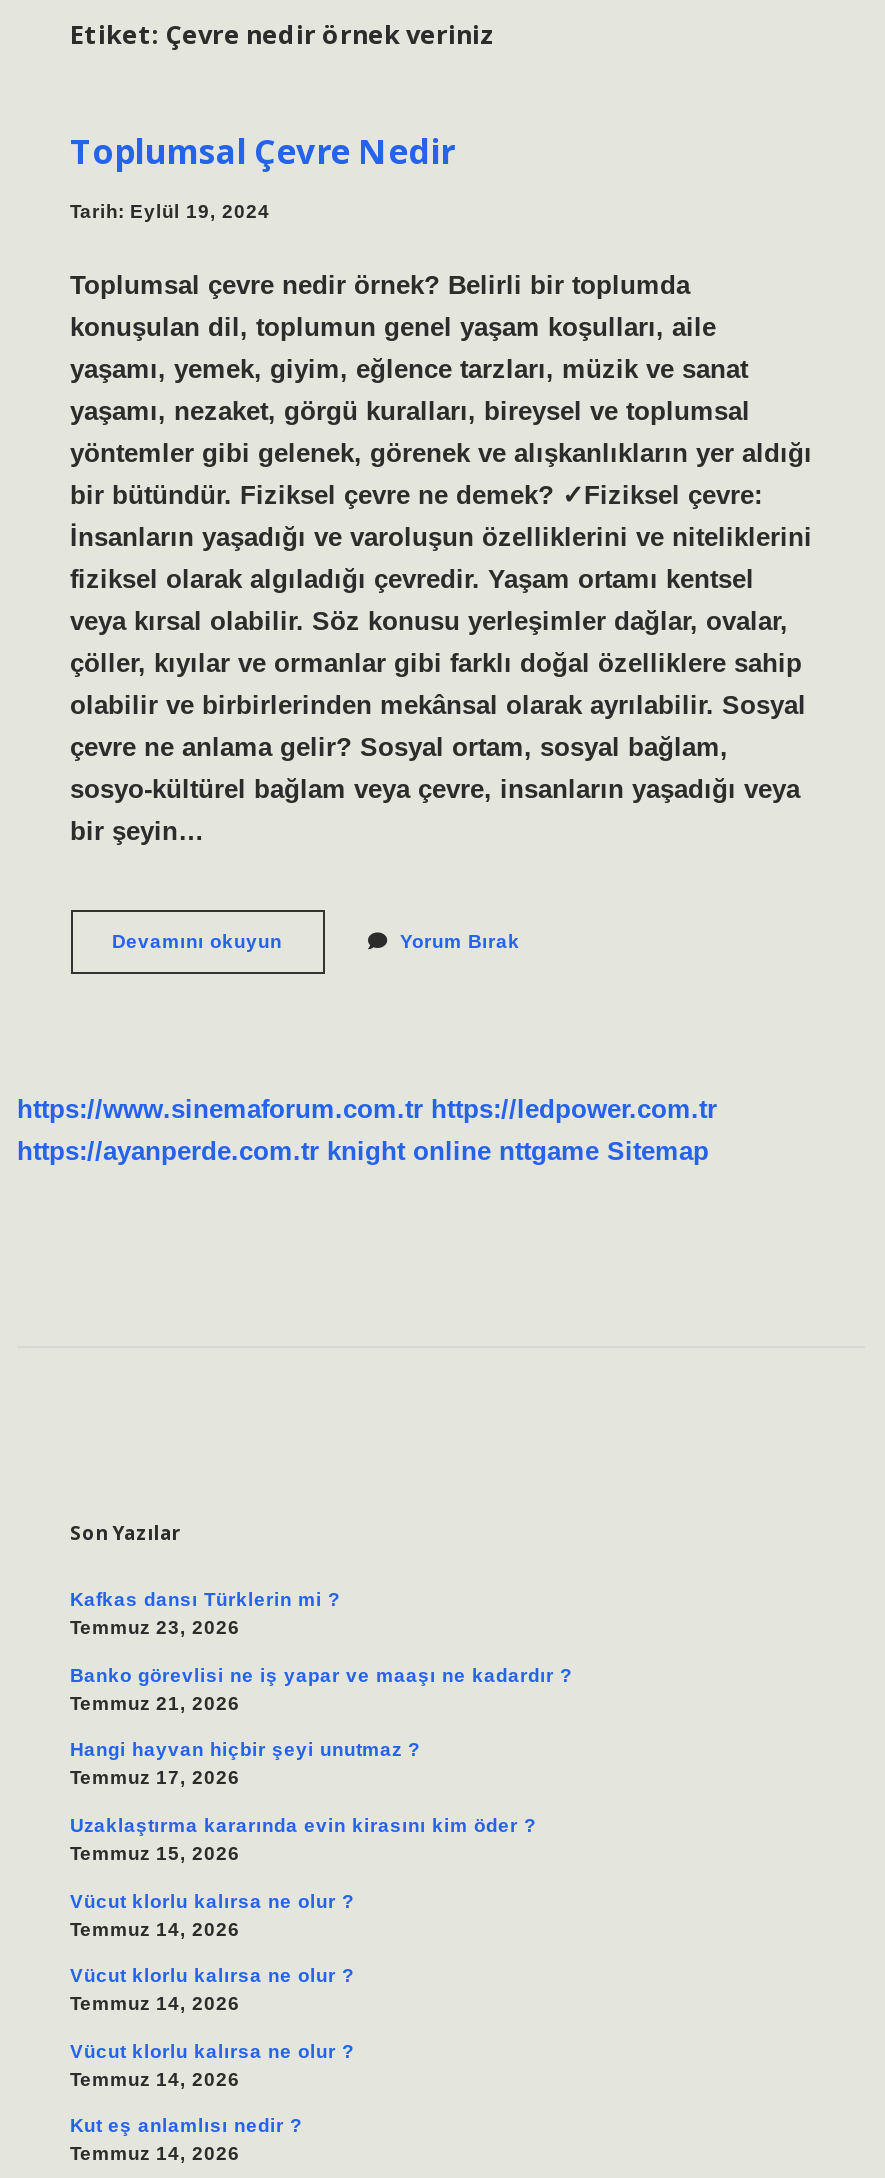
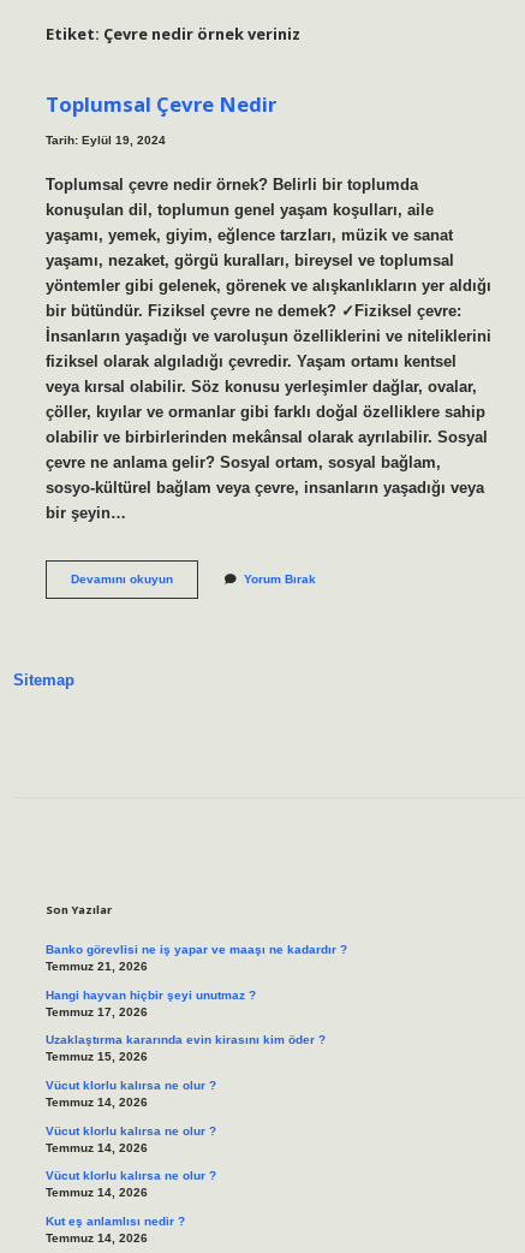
- https://www.sinemaforum.com.tr https://ledpower.com.tr
- https://ayanperde.com.tr knight online nttgame Sitemap
+ Sitemap

- Kafkas dansı Türklerin mi ?
- Temmuz 23, 2026
